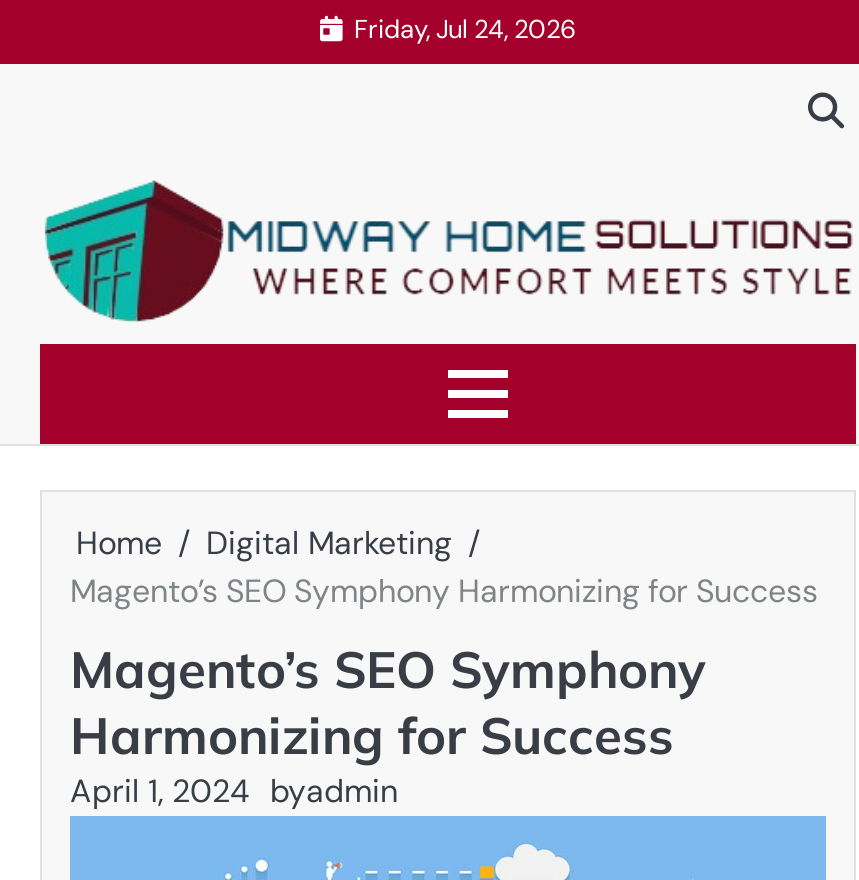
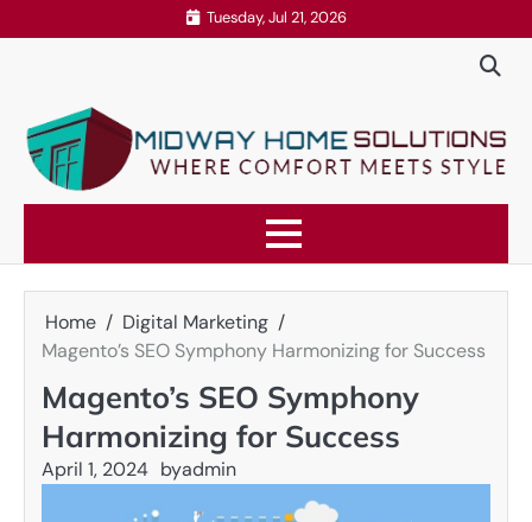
- Friday, Jul 24, 2026
+ Tuesday, Jul 21, 2026
